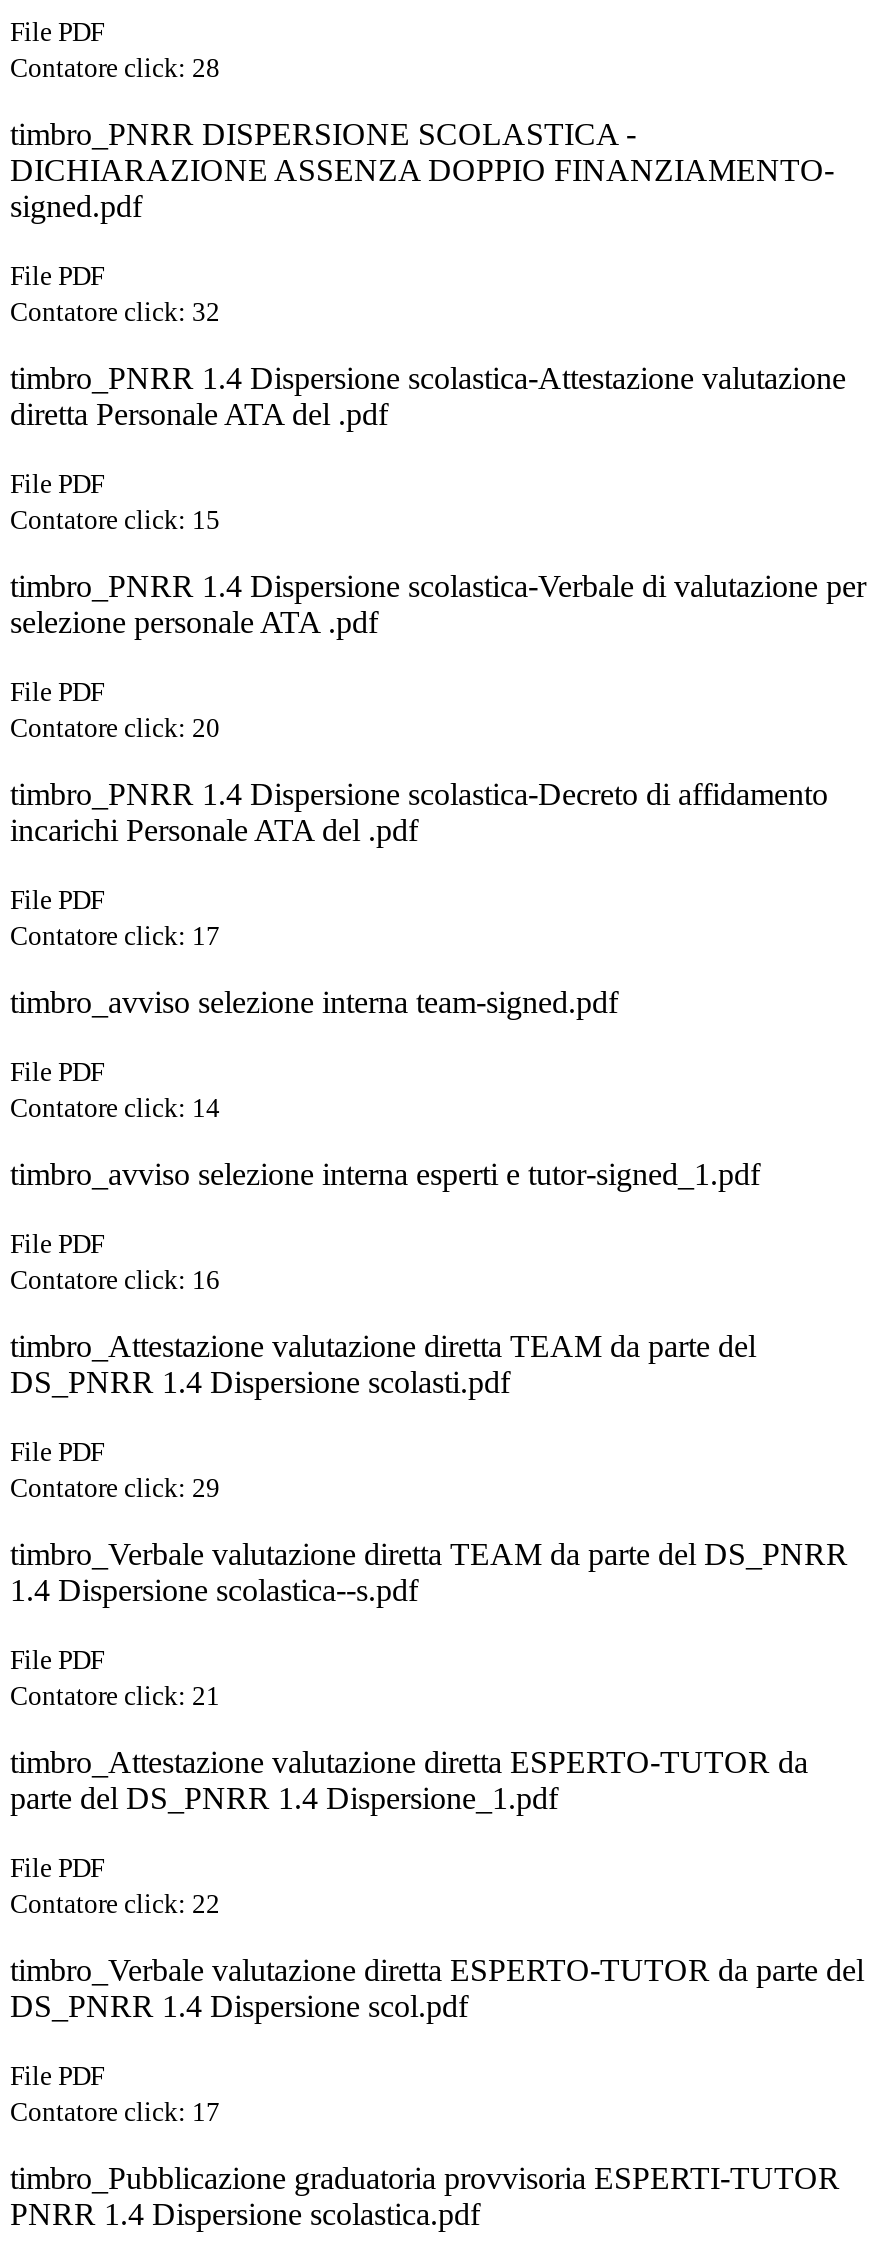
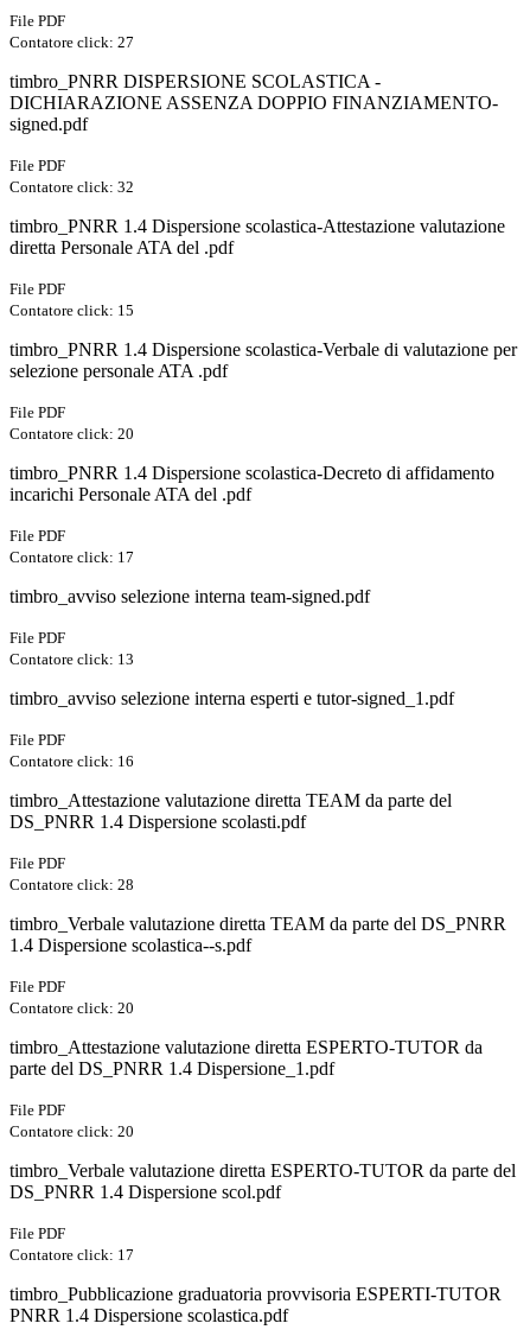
moved down: Contatore click: 28

+ Contatore click: 27

- Contatore click: 14
+ Contatore click: 13

- Contatore click: 29

- Contatore click: 21
+ Contatore click: 20

- Contatore click: 22
+ Contatore click: 20
